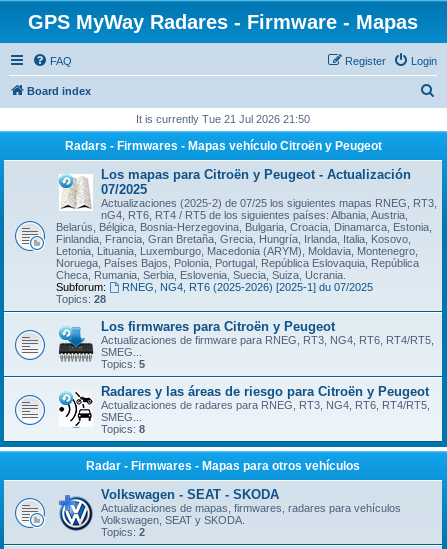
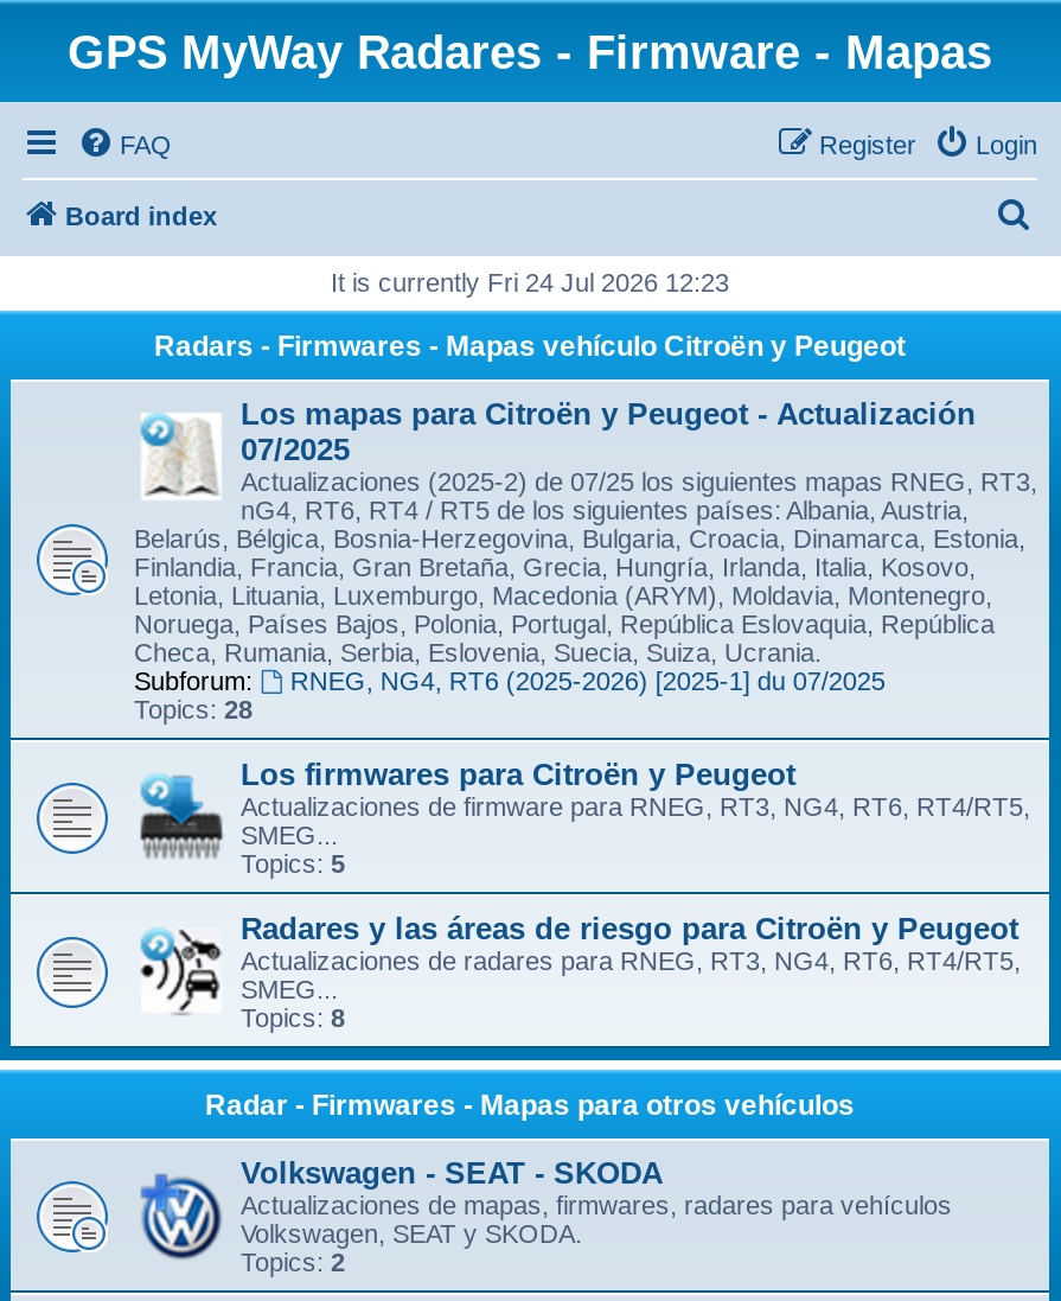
- It is currently Tue 21 Jul 2026 21:50
+ It is currently Fri 24 Jul 2026 12:23
